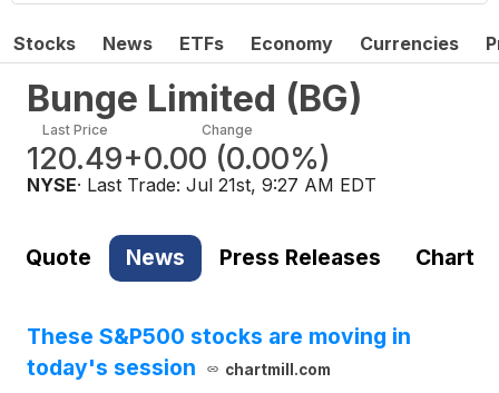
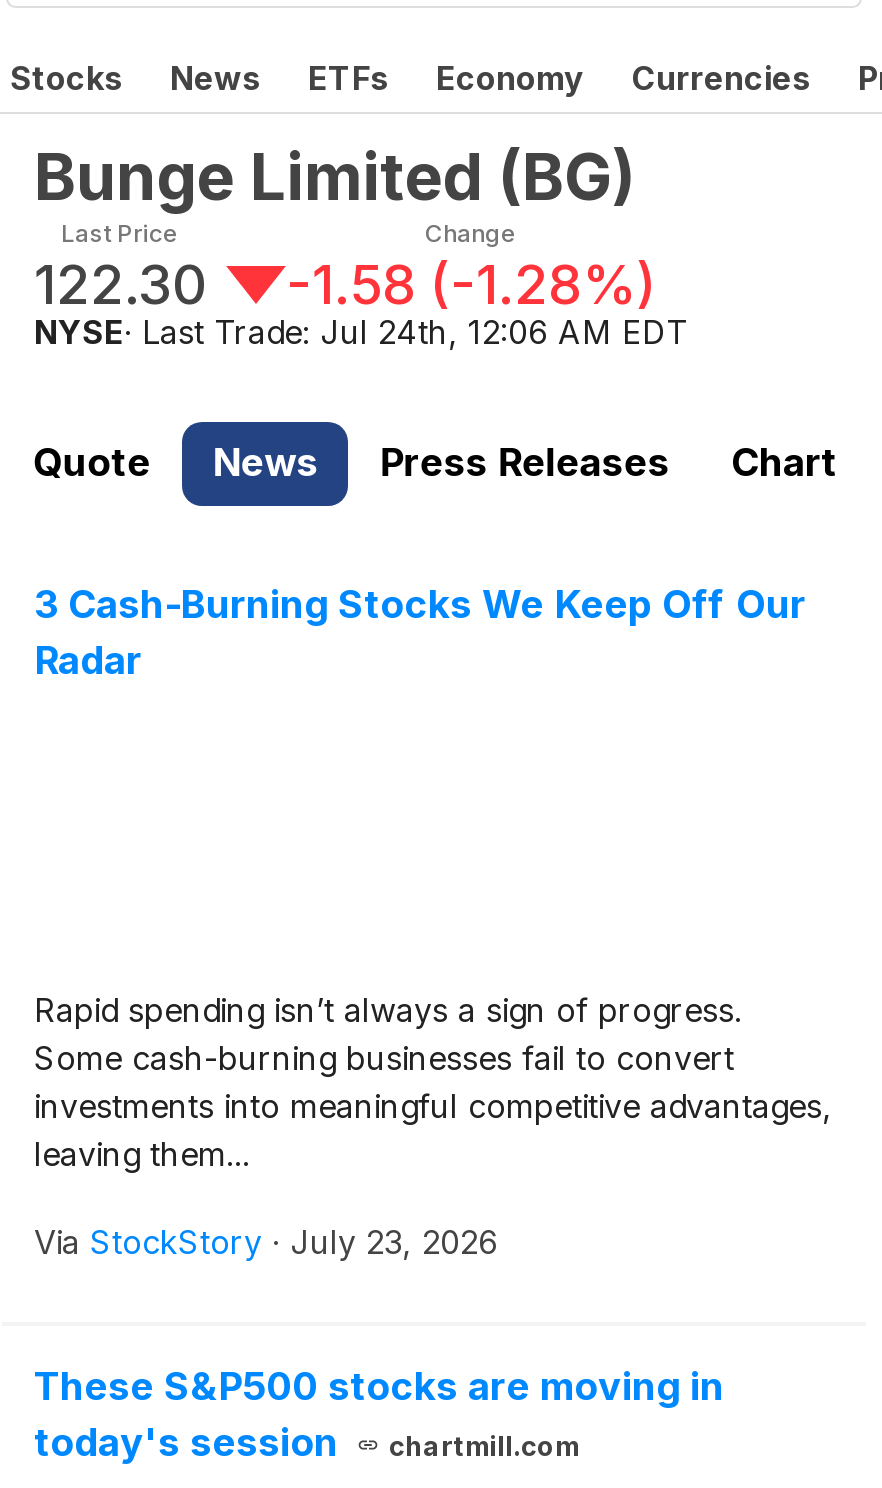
- 120.49
+ 122.30

- +0.00 (0.00%)
+ -1.58 (-1.28%)

- NYSE · Last Trade: Jul 21st, 9:27 AM EDT
+ NYSE · Last Trade: Jul 24th, 12:06 AM EDT

+ 3 Cash-Burning Stocks We Keep Off Our
+ Radar

+ Rapid spending isn’t always a sign of progress.
+ Some cash-burning businesses fail to convert
+ investments into meaningful competitive advantages,
+ leaving them...
+ Via StockStory · July 23, 2026
